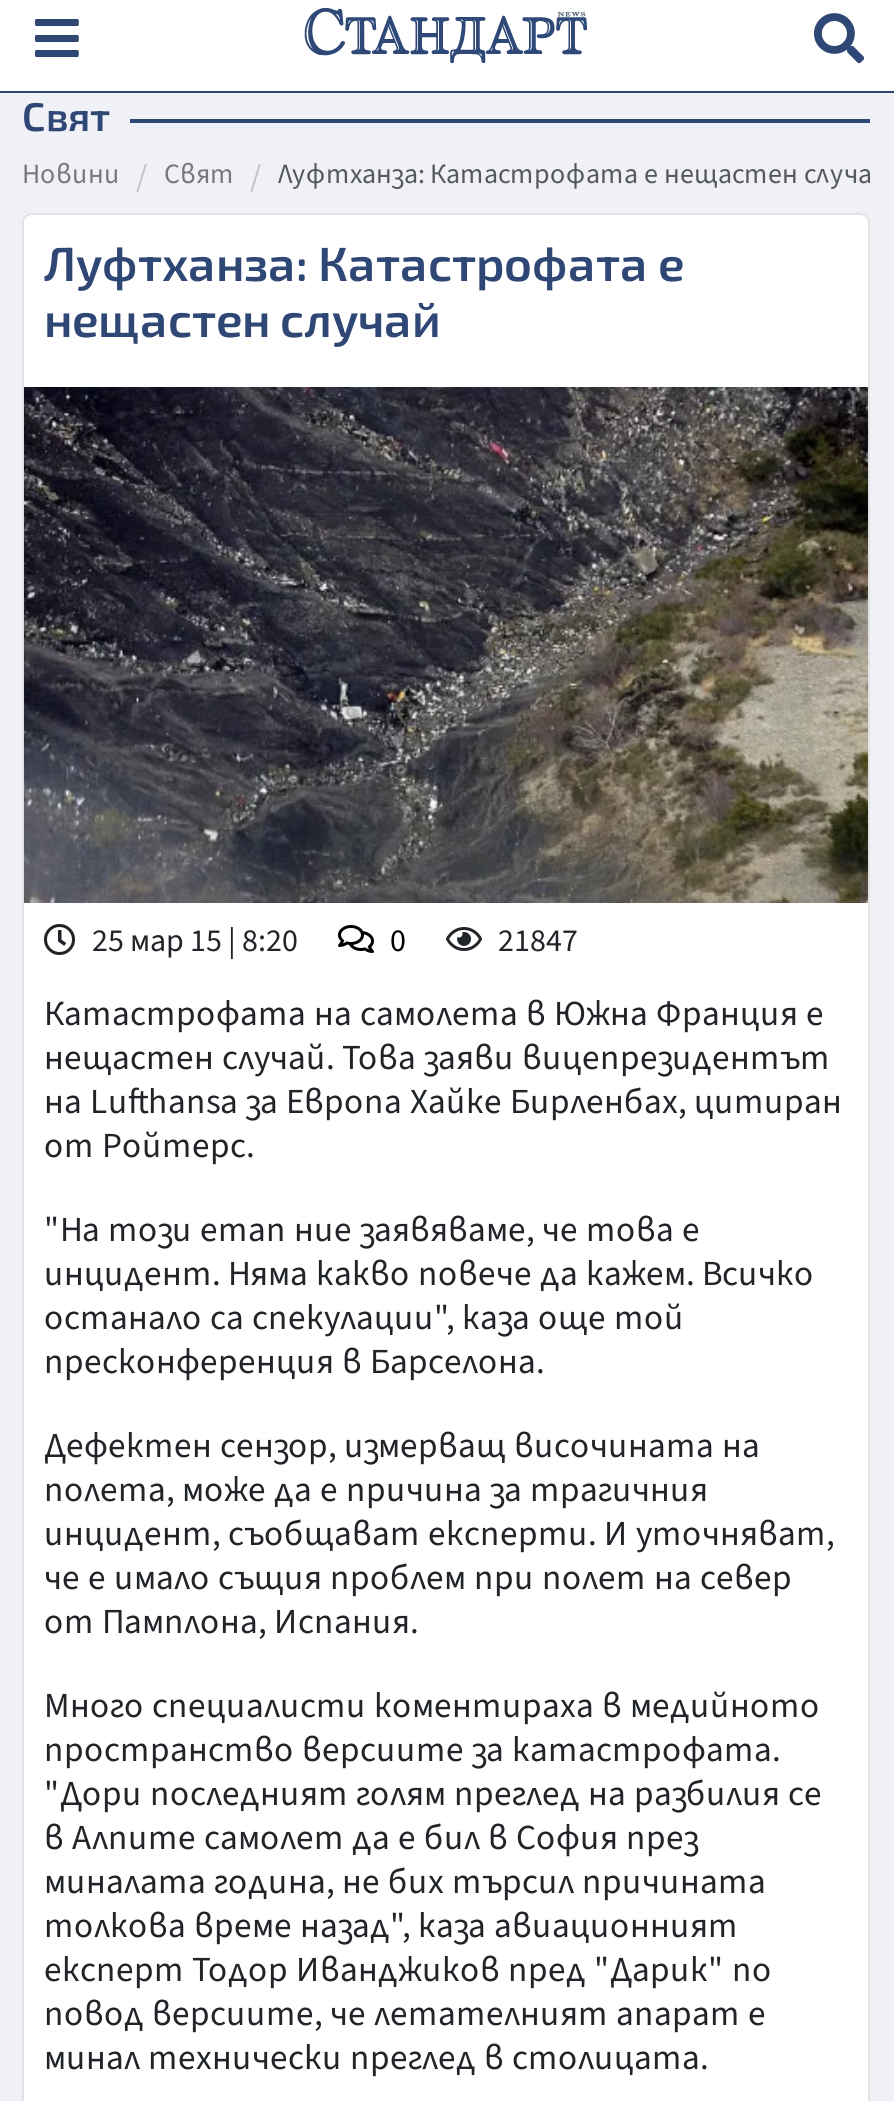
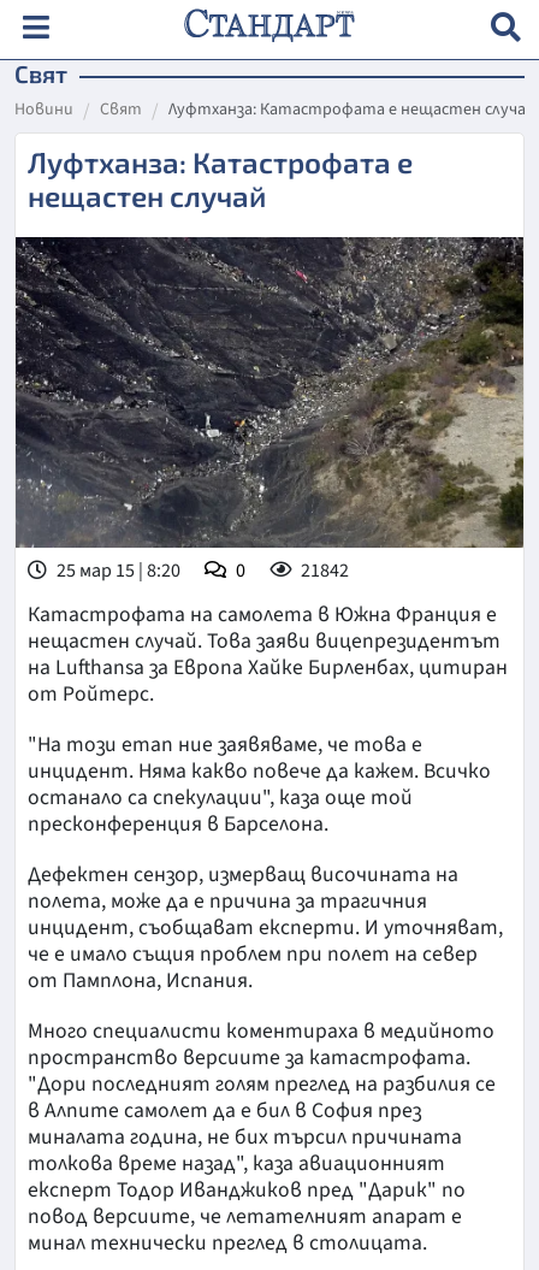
- 21847
+ 21842
